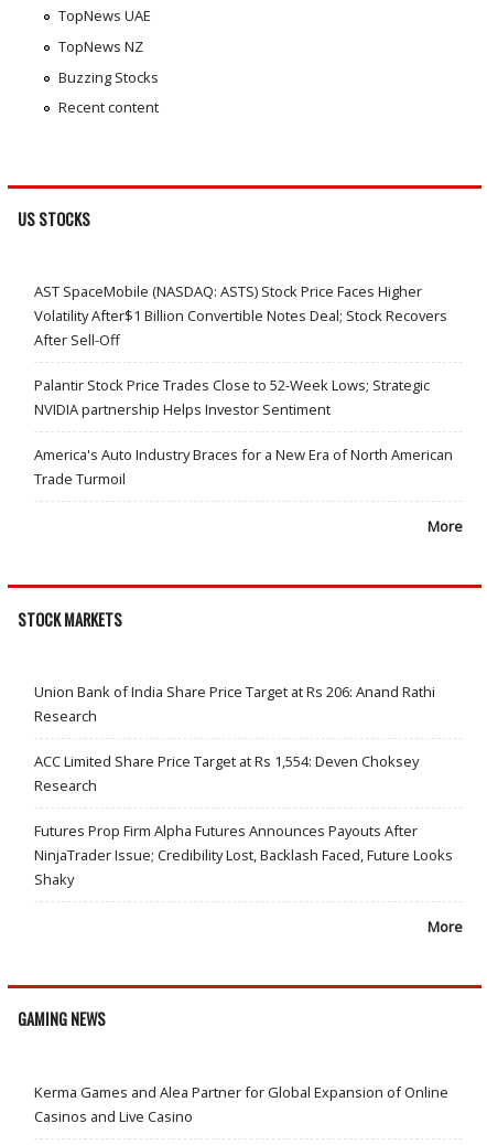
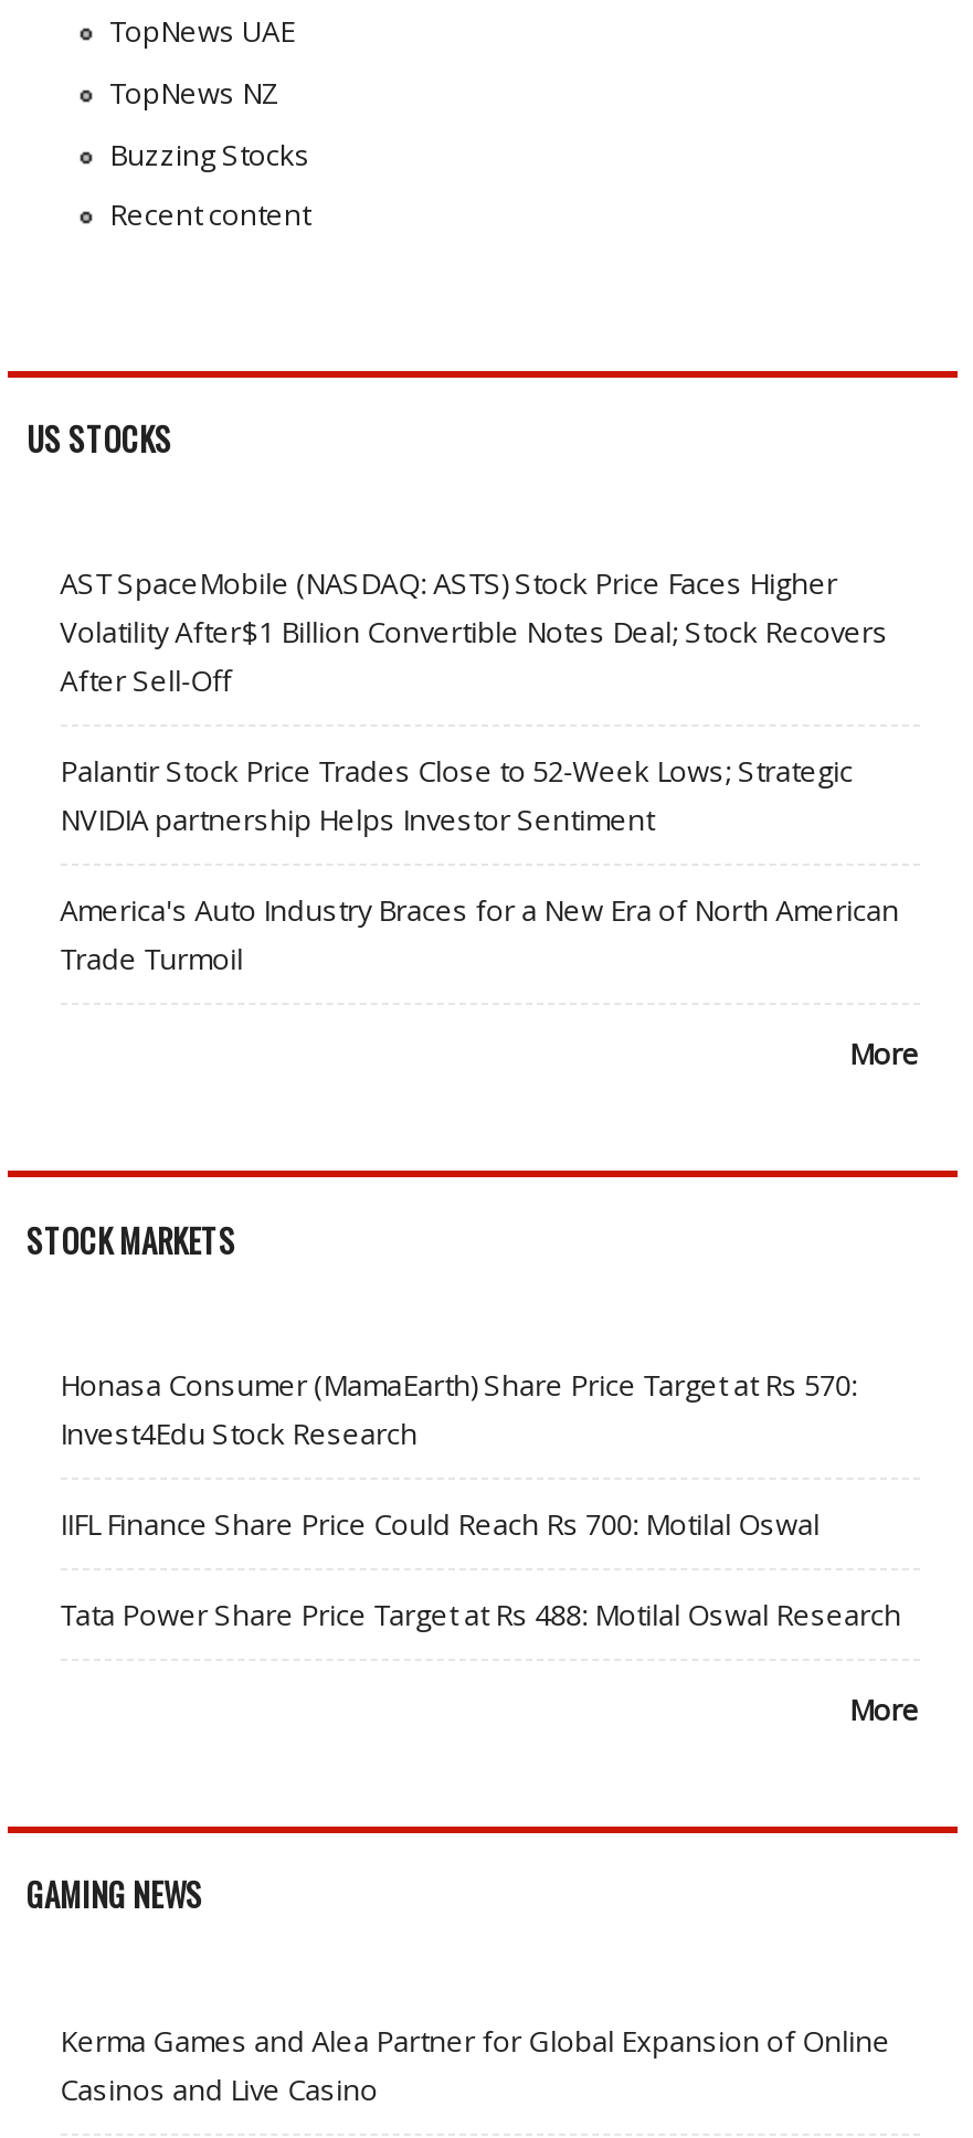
- Union Bank of India Share Price Target at Rs 206: Anand Rathi
- Research
+ Honasa Consumer (MamaEarth) Share Price Target at Rs 570:
+ Invest4Edu Stock Research

- ACC Limited Share Price Target at Rs 1,554: Deven Choksey
- Research
+ IIFL Finance Share Price Could Reach Rs 700: Motilal Oswal

- Futures Prop Firm Alpha Futures Announces Payouts After
- NinjaTrader Issue; Credibility Lost, Backlash Faced, Future Looks
- Shaky
+ Tata Power Share Price Target at Rs 488: Motilal Oswal Research
